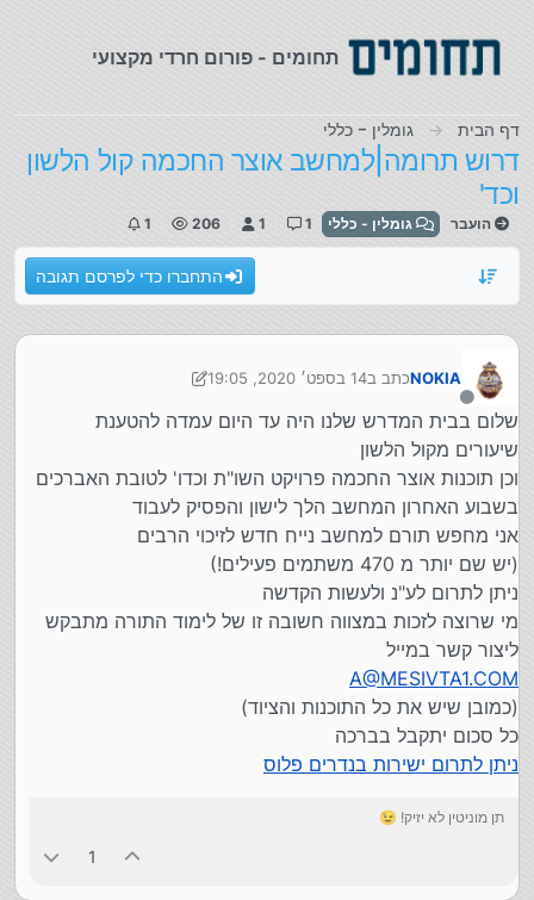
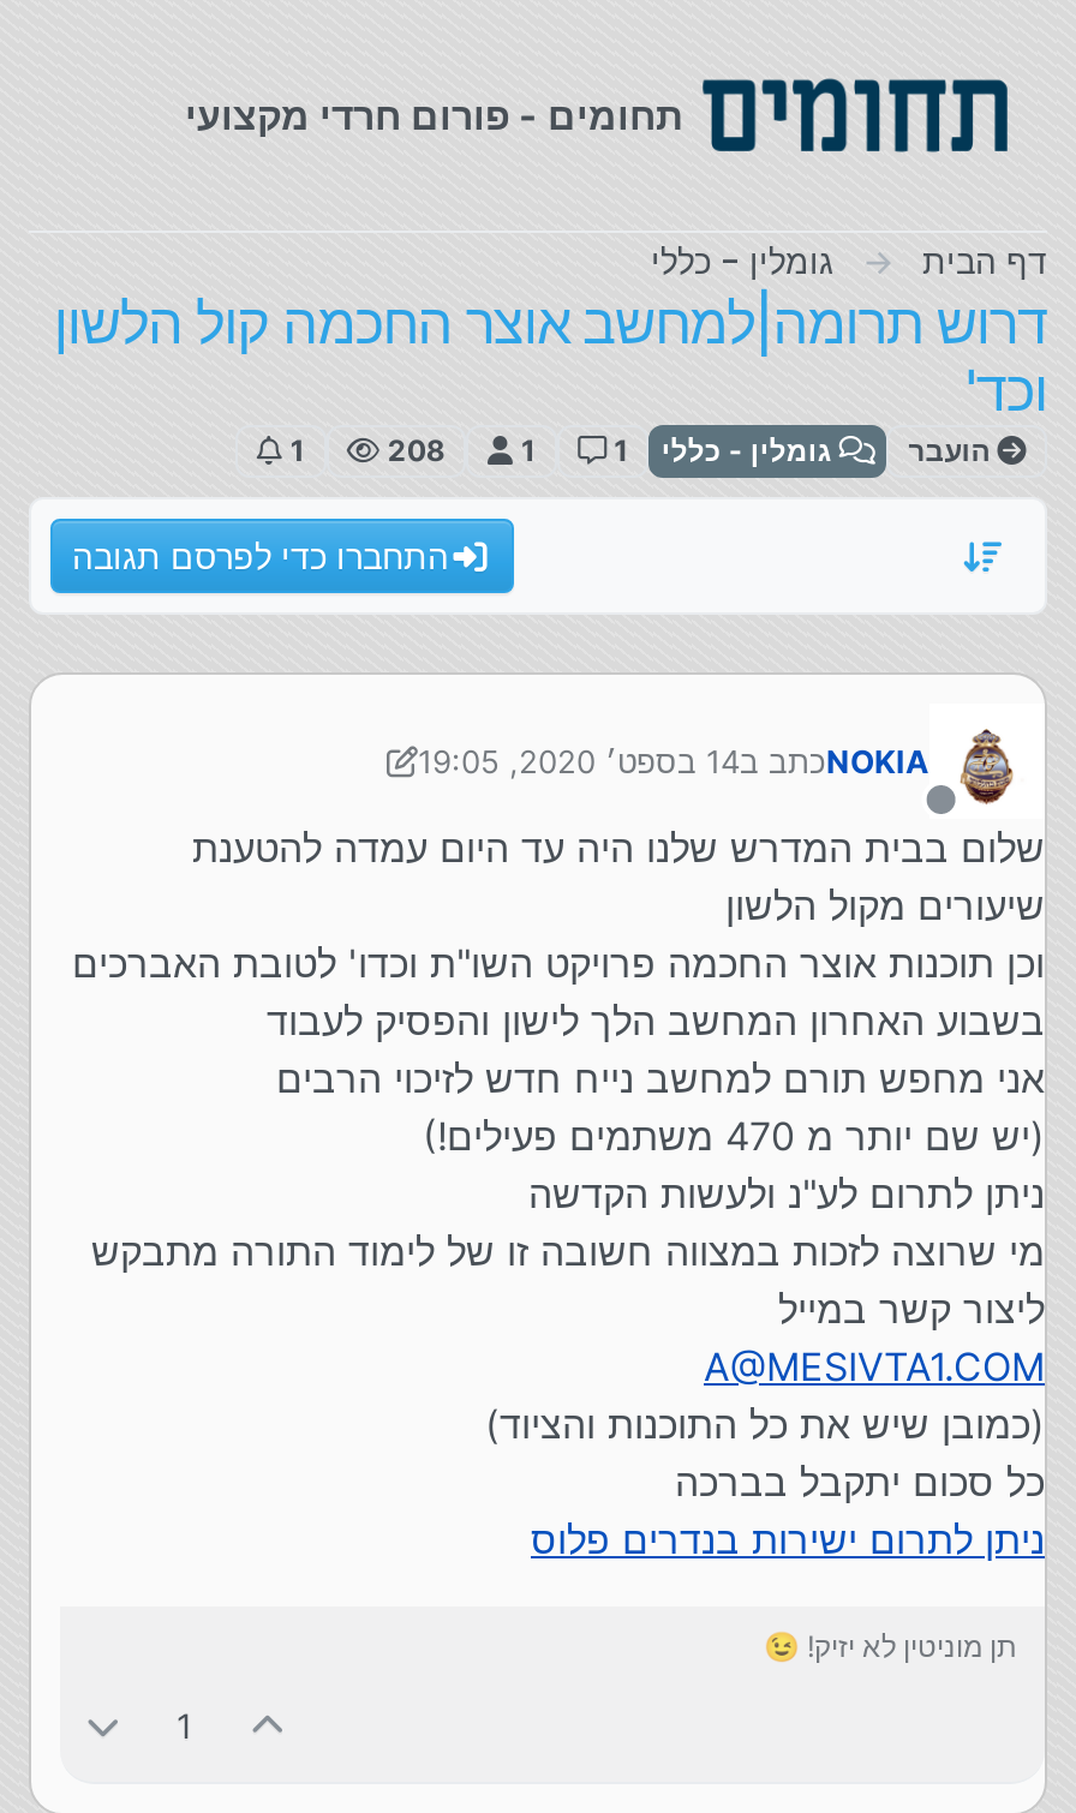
- 206
+ 208
